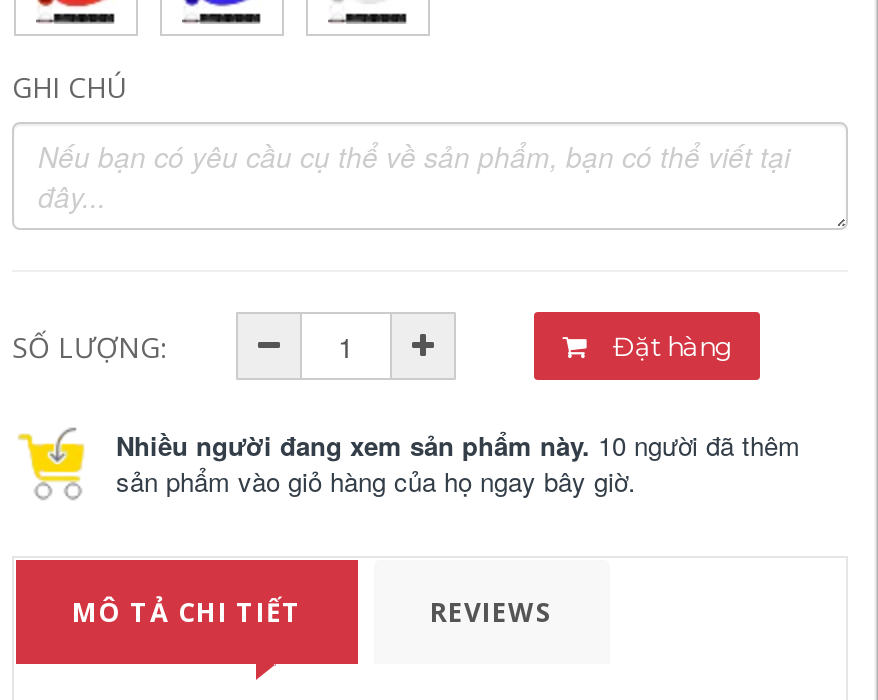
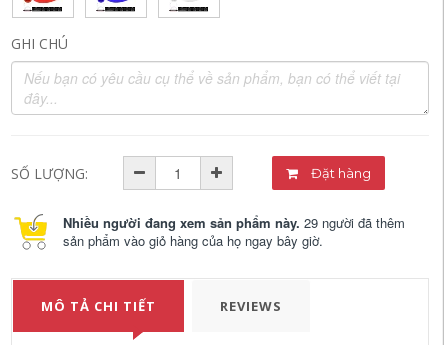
- Nhiều người đang xem sản phẩm này. 10 người đã thêm
+ Nhiều người đang xem sản phẩm này. 29 người đã thêm
